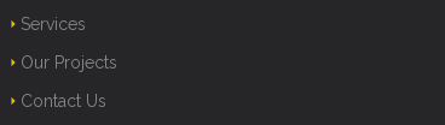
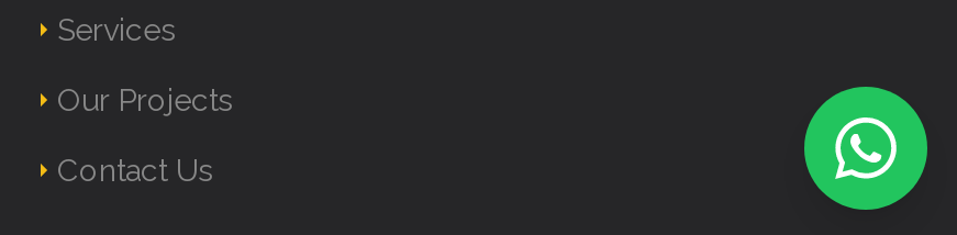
+ [image]
